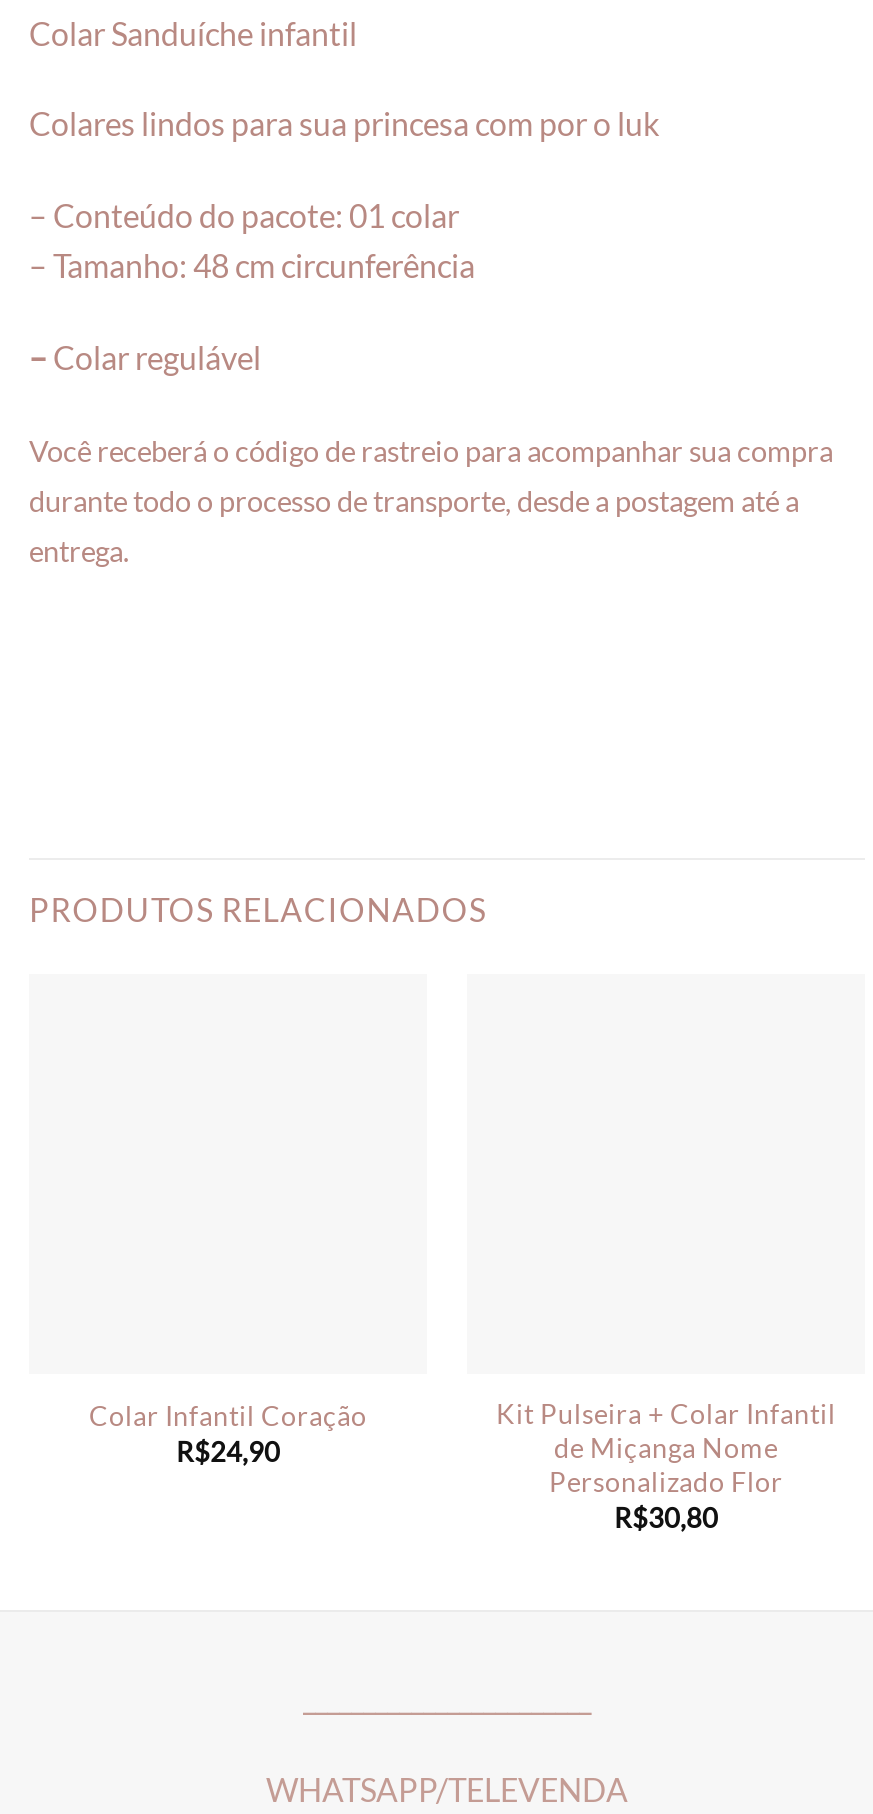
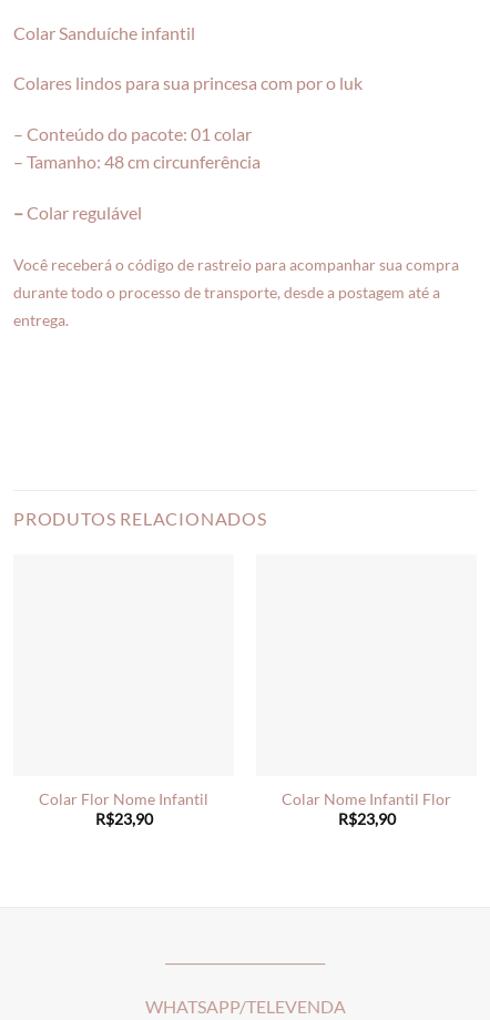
- Colar Infantil Coração
- R$24,90
+ Colar Flor Nome Infantil
+ R$23,90

- Kit Pulseira + Colar Infantil
- de Miçanga Nome
- Personalizado Flor
- R$30,80
+ Colar Nome Infantil Flor
+ R$23,90
